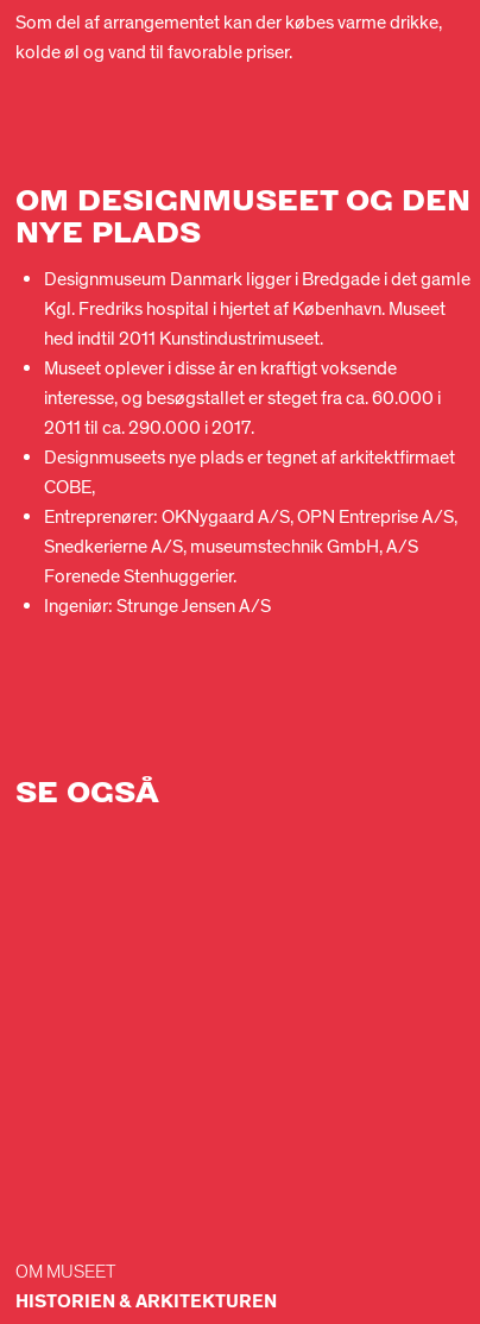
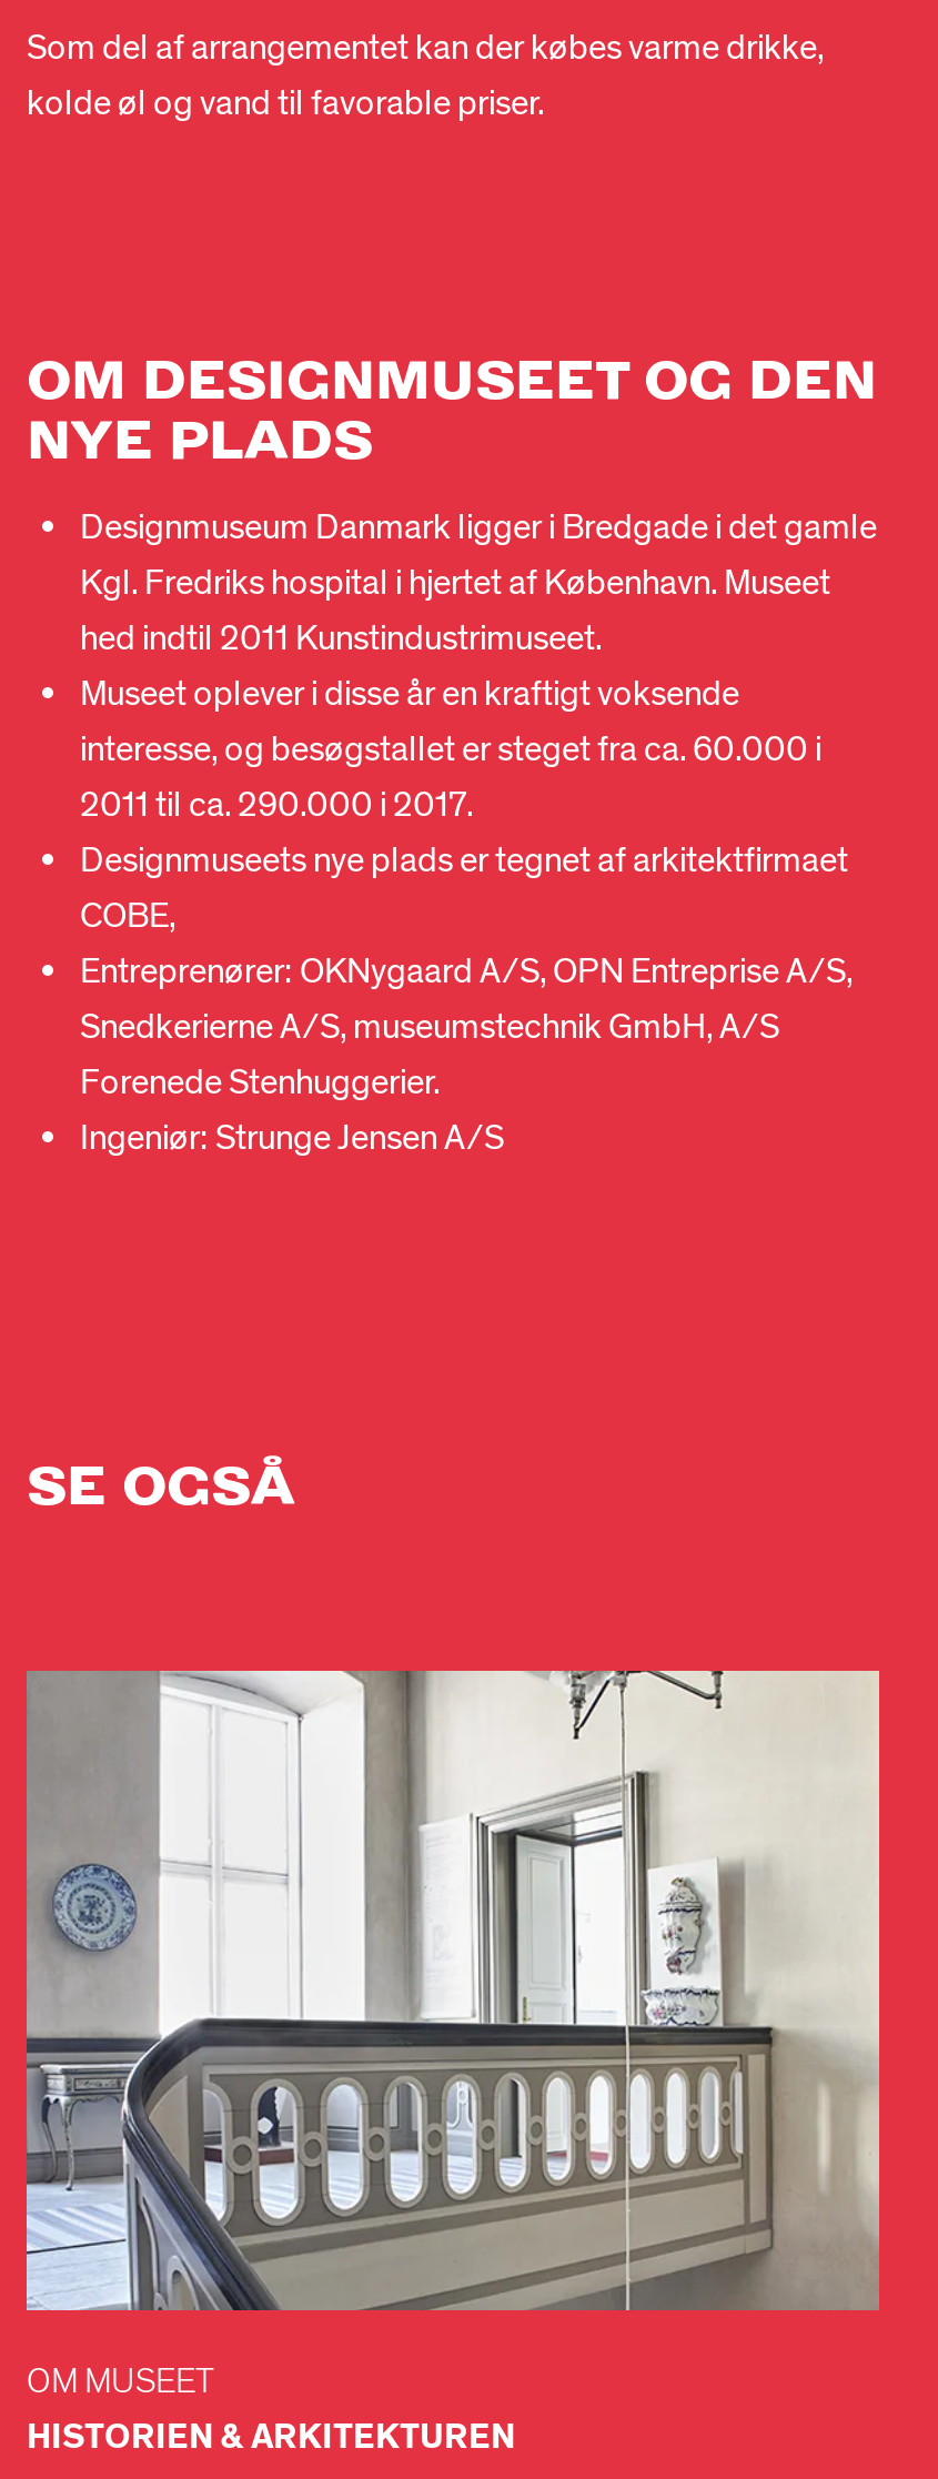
+ [image]
